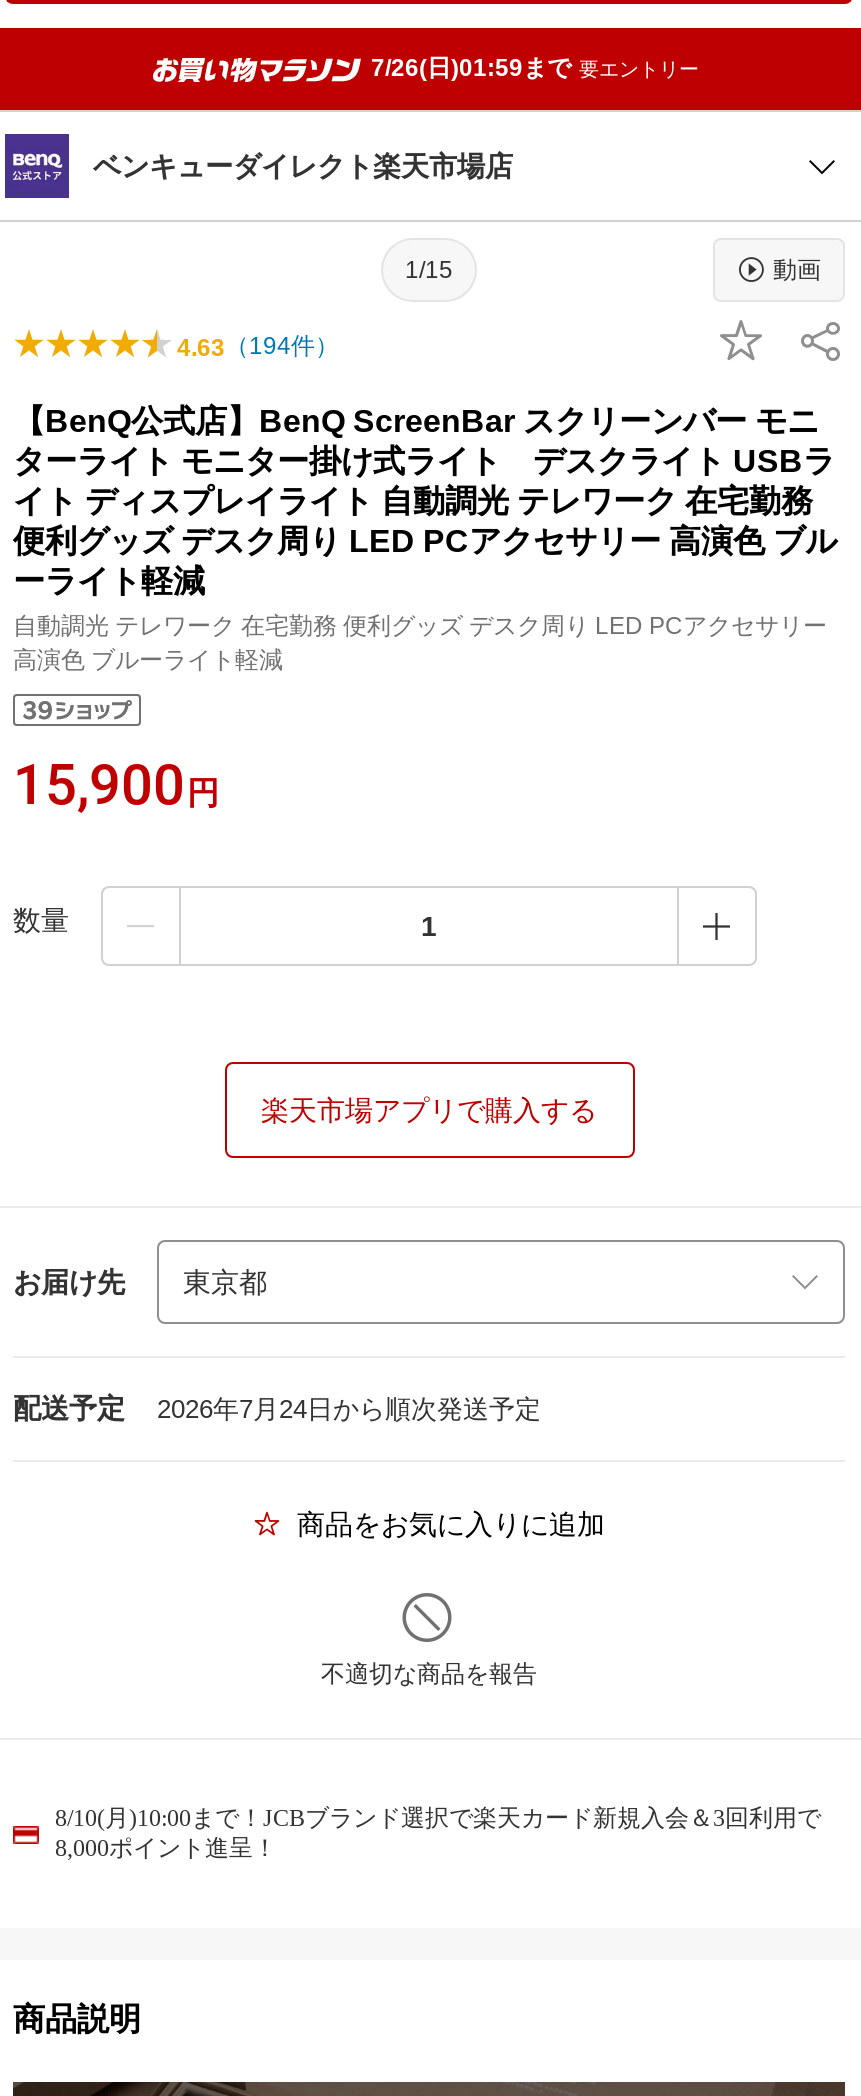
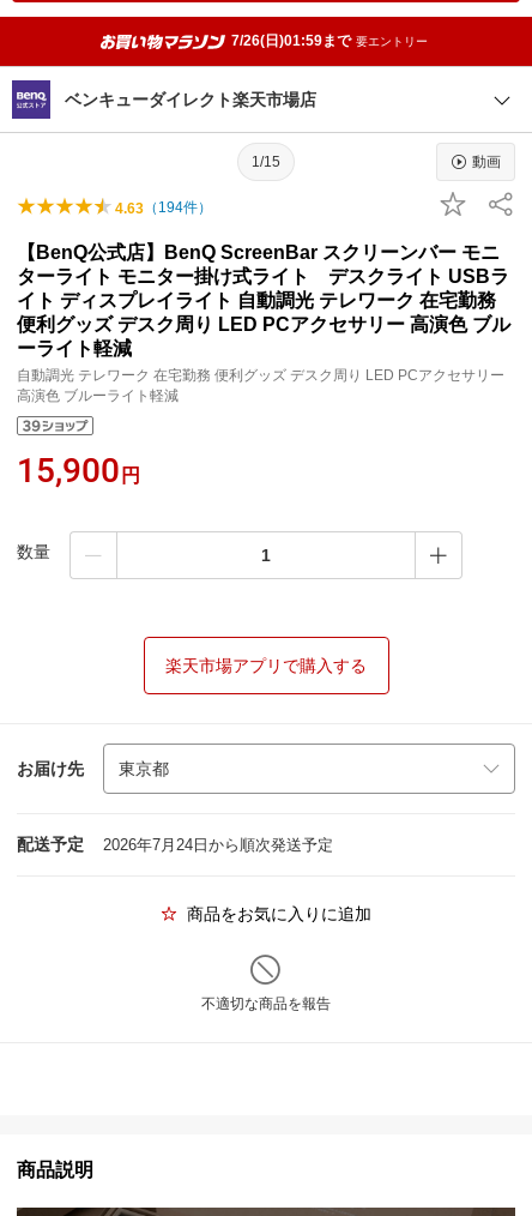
- 8/10(月)10:00まで！JCBブランド選択で楽天カード新規入会＆3回利用で
- 8,000ポイント進呈！
